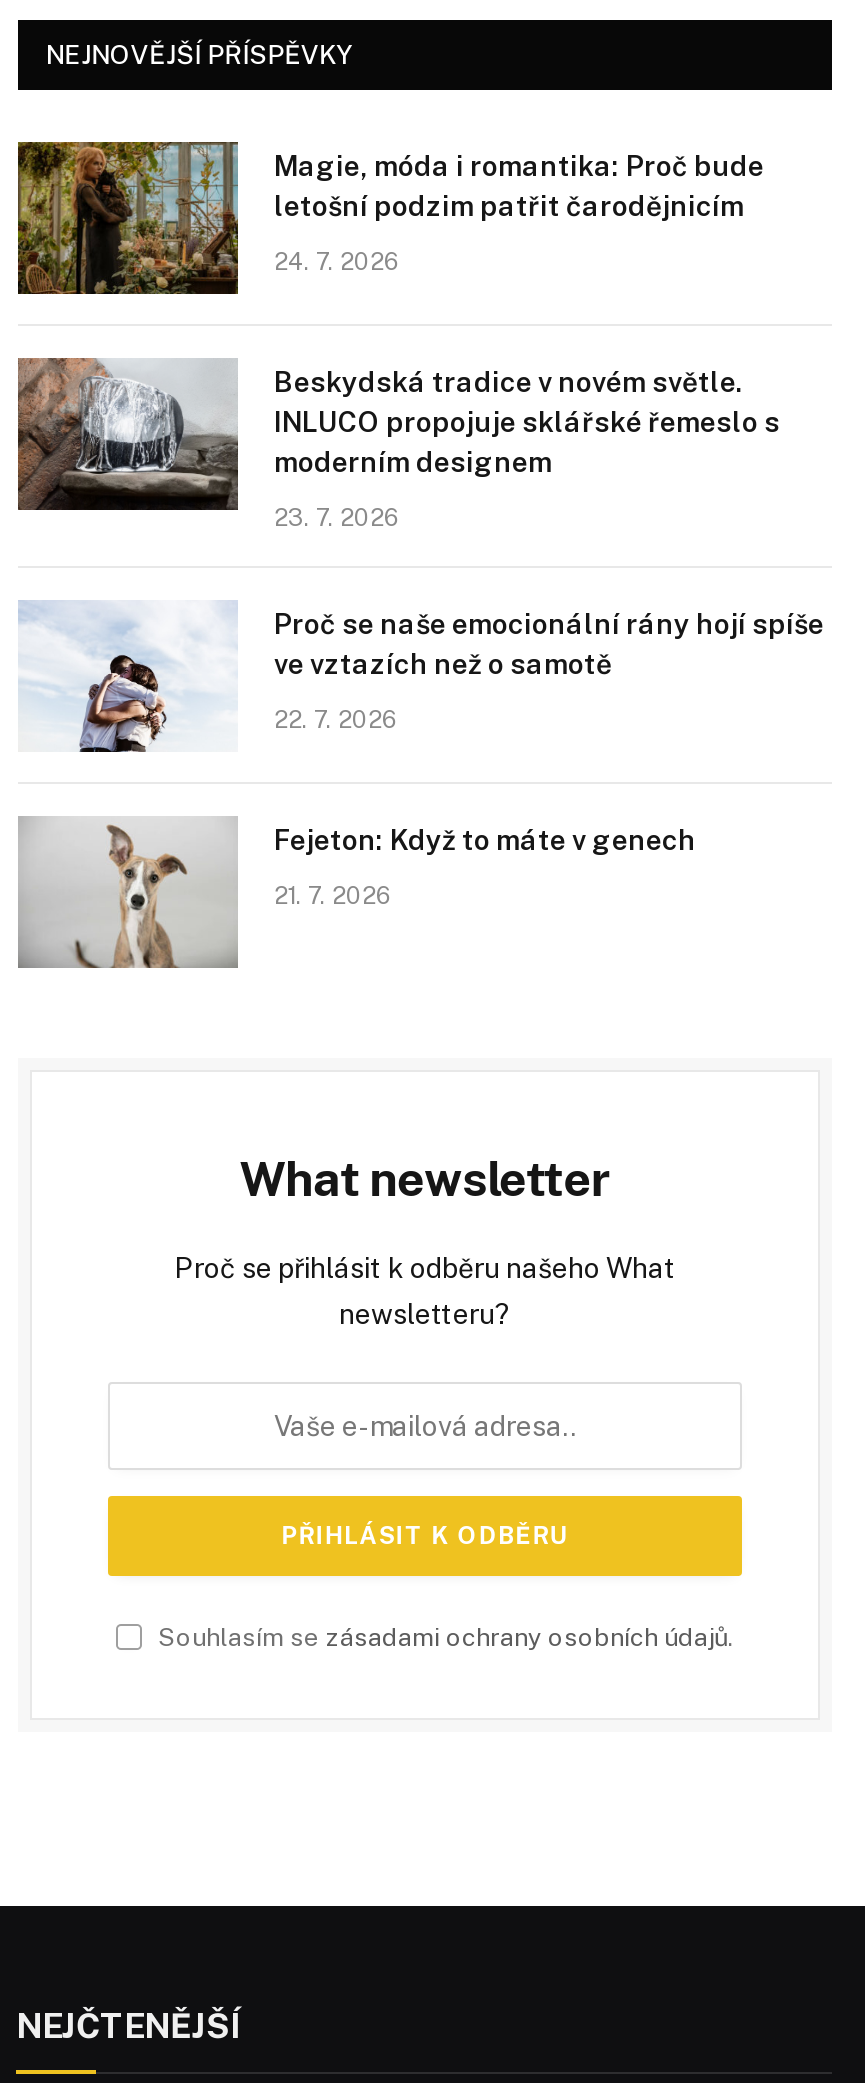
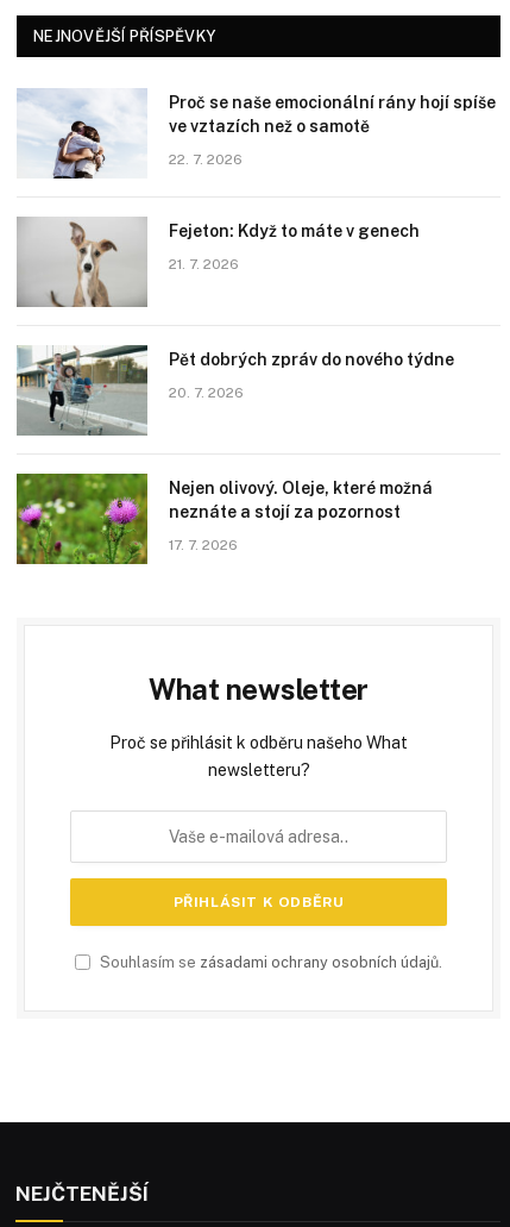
- [image]
- Magie, móda i romantika: Proč bude
- letošní podzim patřit čarodějnicím
- 24. 7. 2026

- [image]
- Beskydská tradice v novém světle.
- INLUCO propojuje sklářské řemeslo s
- moderním designem
- 23. 7. 2026

moved up: [image] | Proč se naše emocionální rány hojí spíše | ve vztazích než o samotě | 22. 7. 2026 | Fejeton: Když to máte v genech | 21. 7. 2026

+ [image]
+ Pět dobrých zpráv do nového týdne
+ 20. 7. 2026

+ [image]
+ Nejen olivový. Oleje, které možná
+ neznáte a stojí za pozornost
+ 17. 7. 2026
